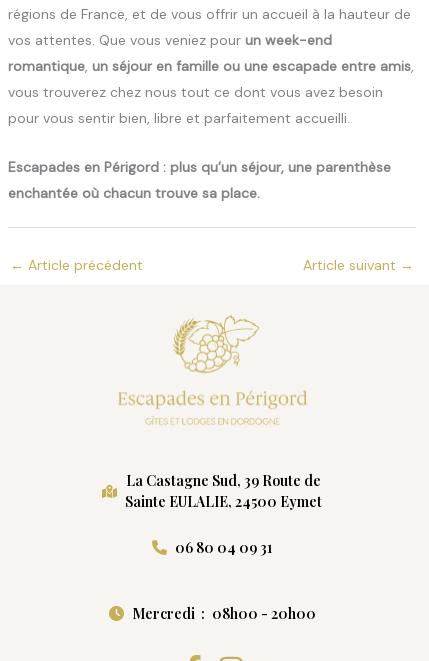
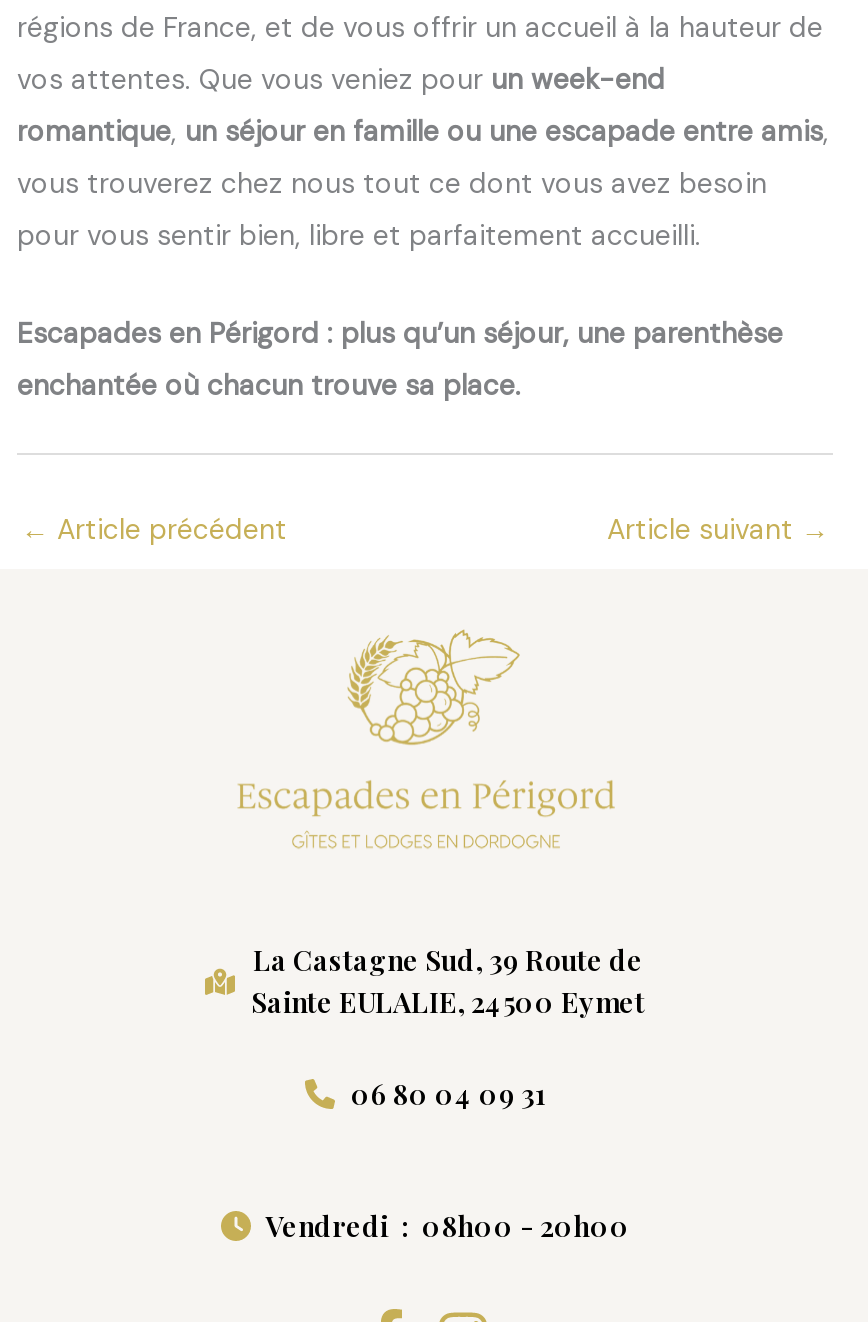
- Mercredi
+ Vendredi
